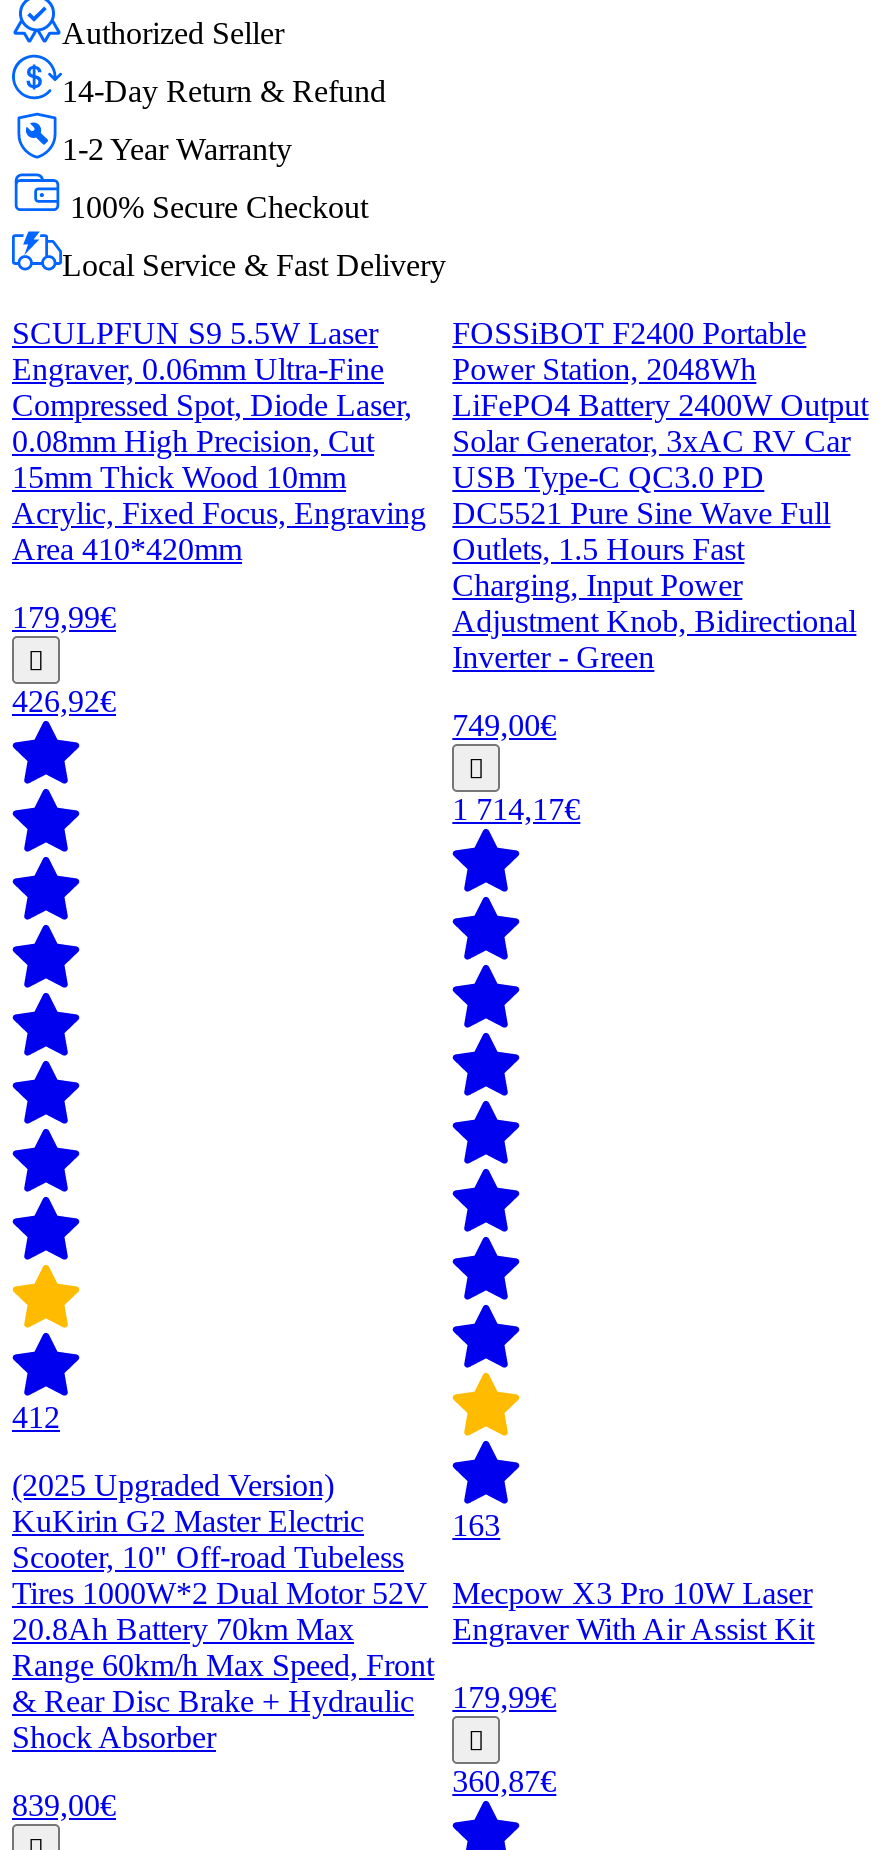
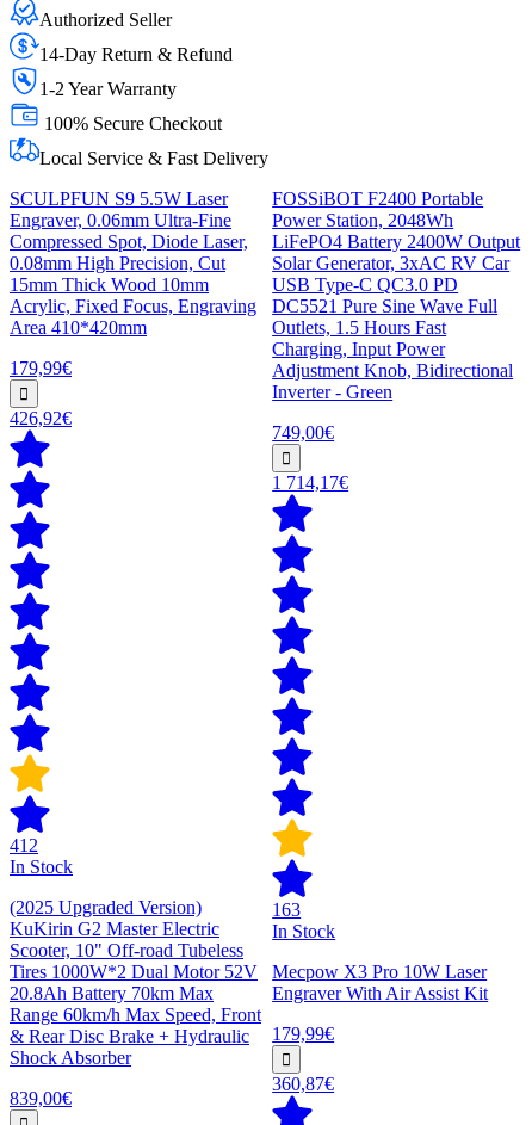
+ In Stock

+ In Stock
